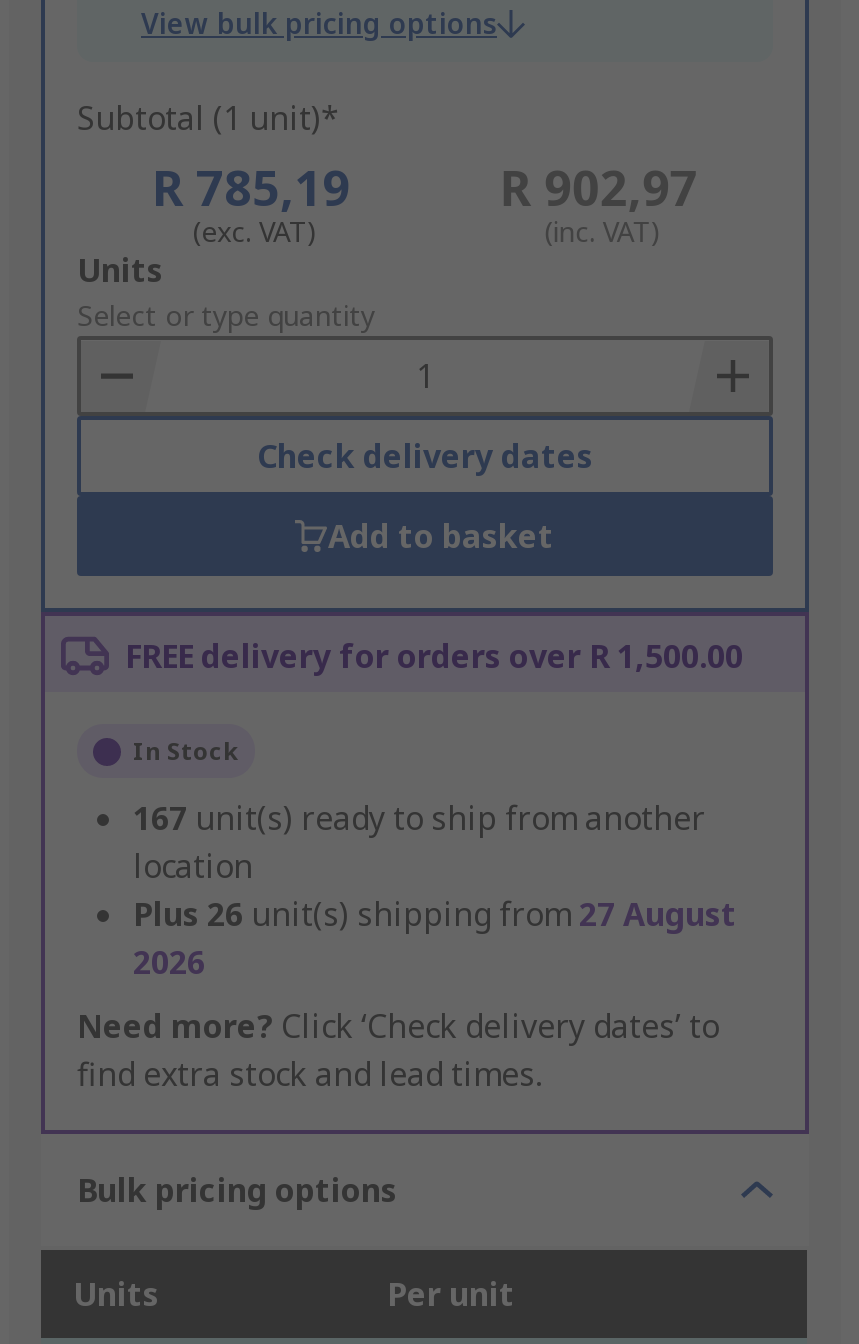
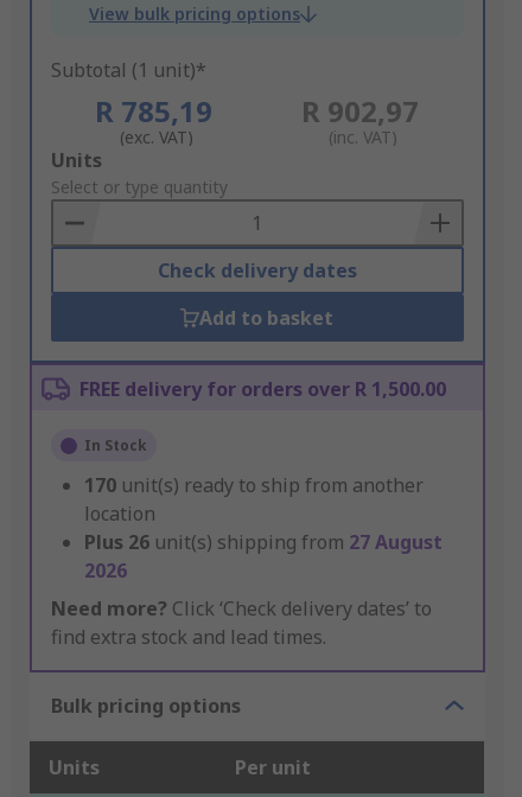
- 167 unit(s) ready to ship from another
+ 170 unit(s) ready to ship from another
